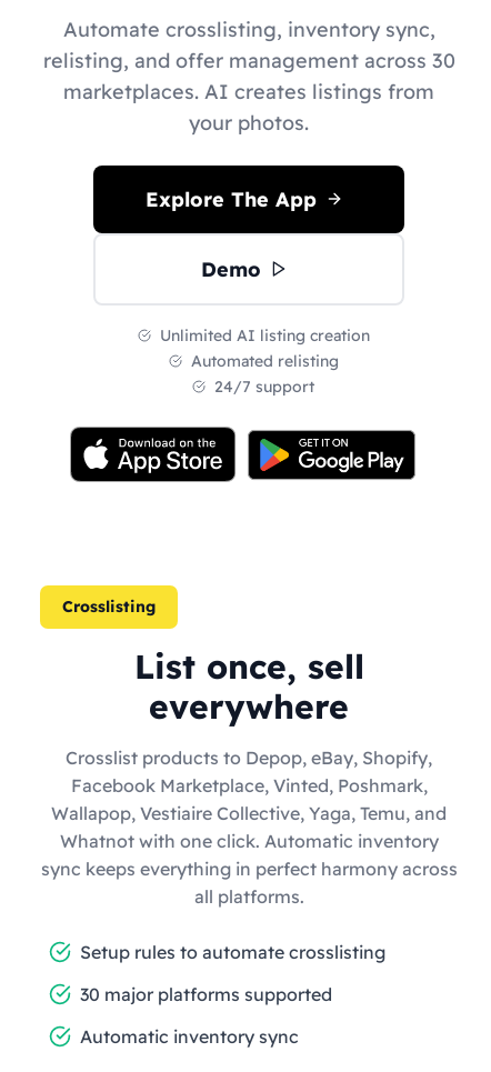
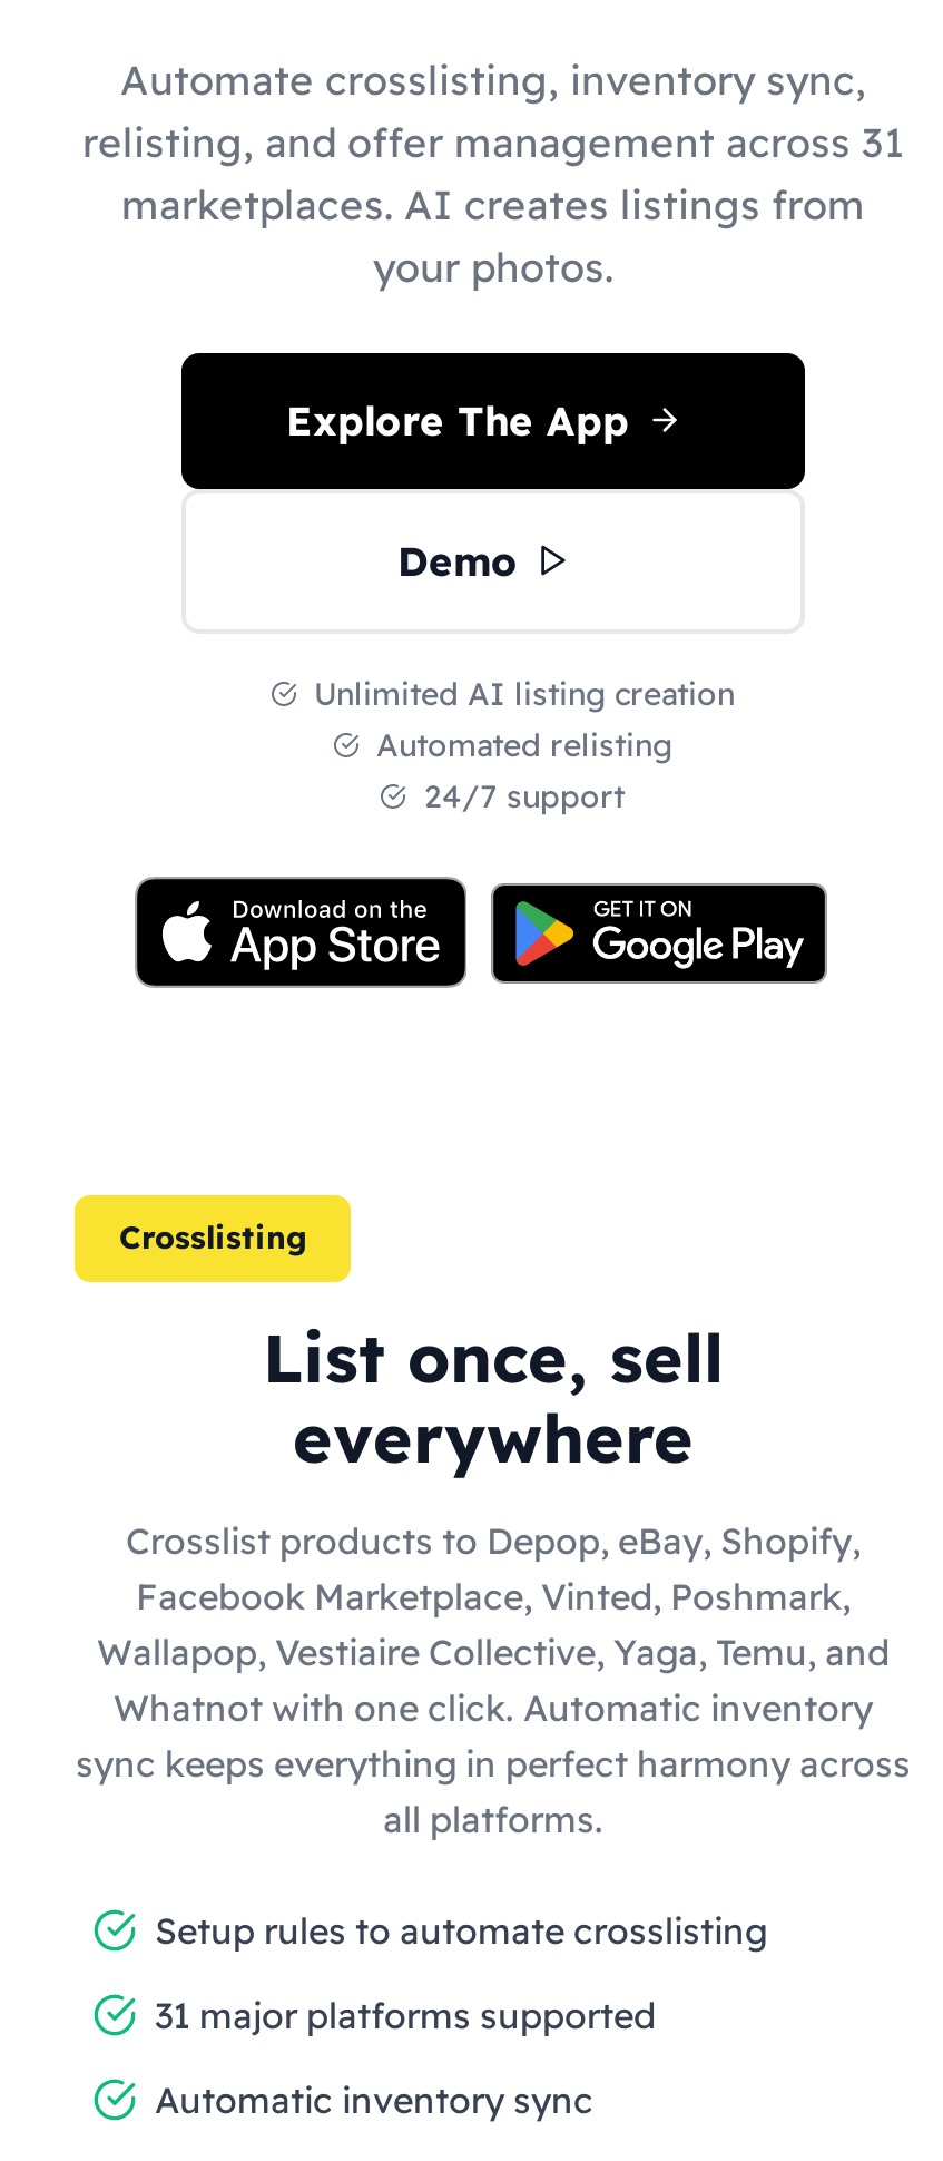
- relisting, and offer management across 30
+ relisting, and offer management across 31

- 30 major platforms supported
+ 31 major platforms supported
